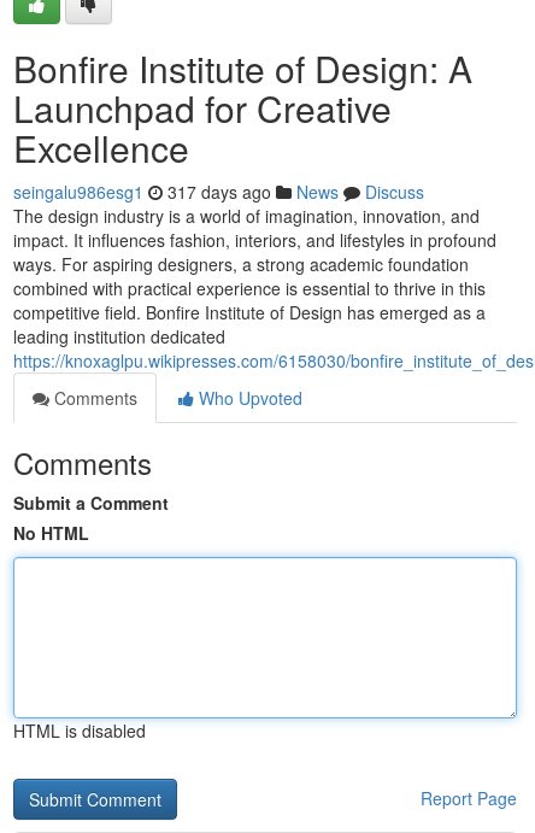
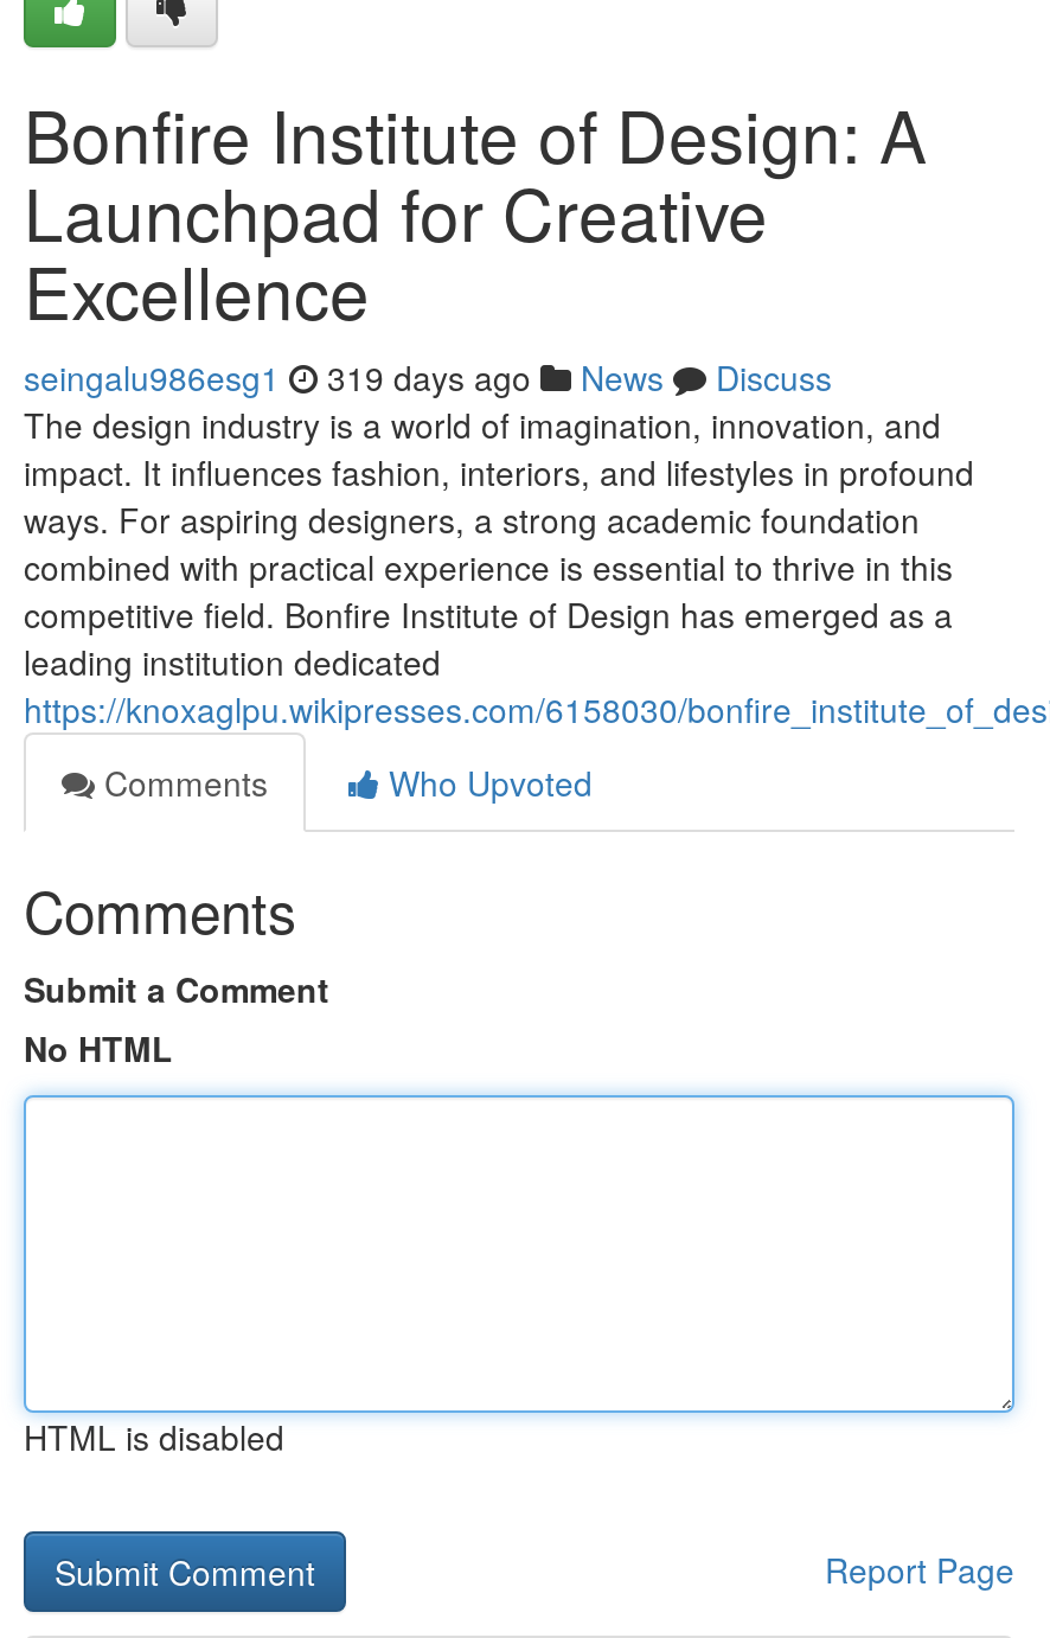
- seingalu986esg1 317 days ago News Discuss
+ seingalu986esg1 319 days ago News Discuss
